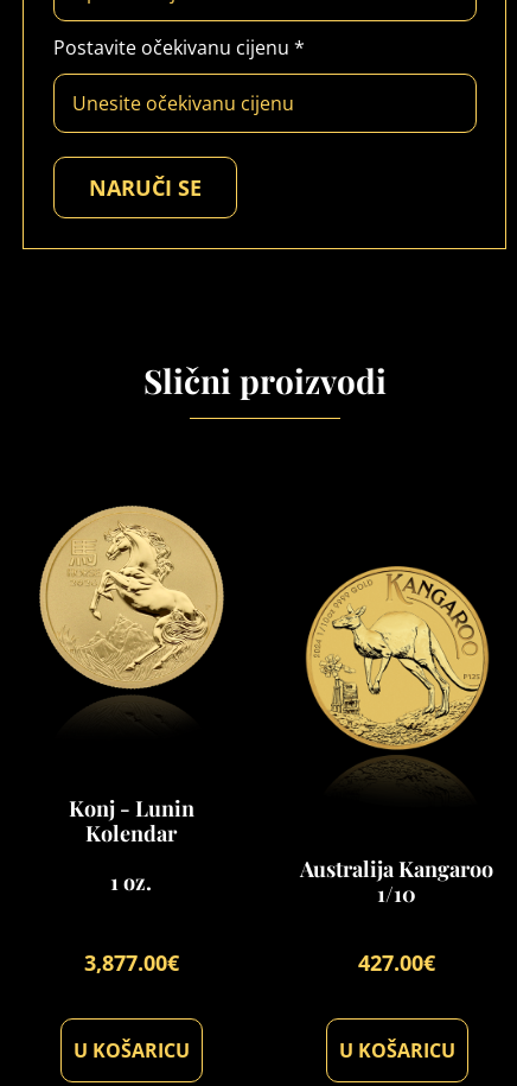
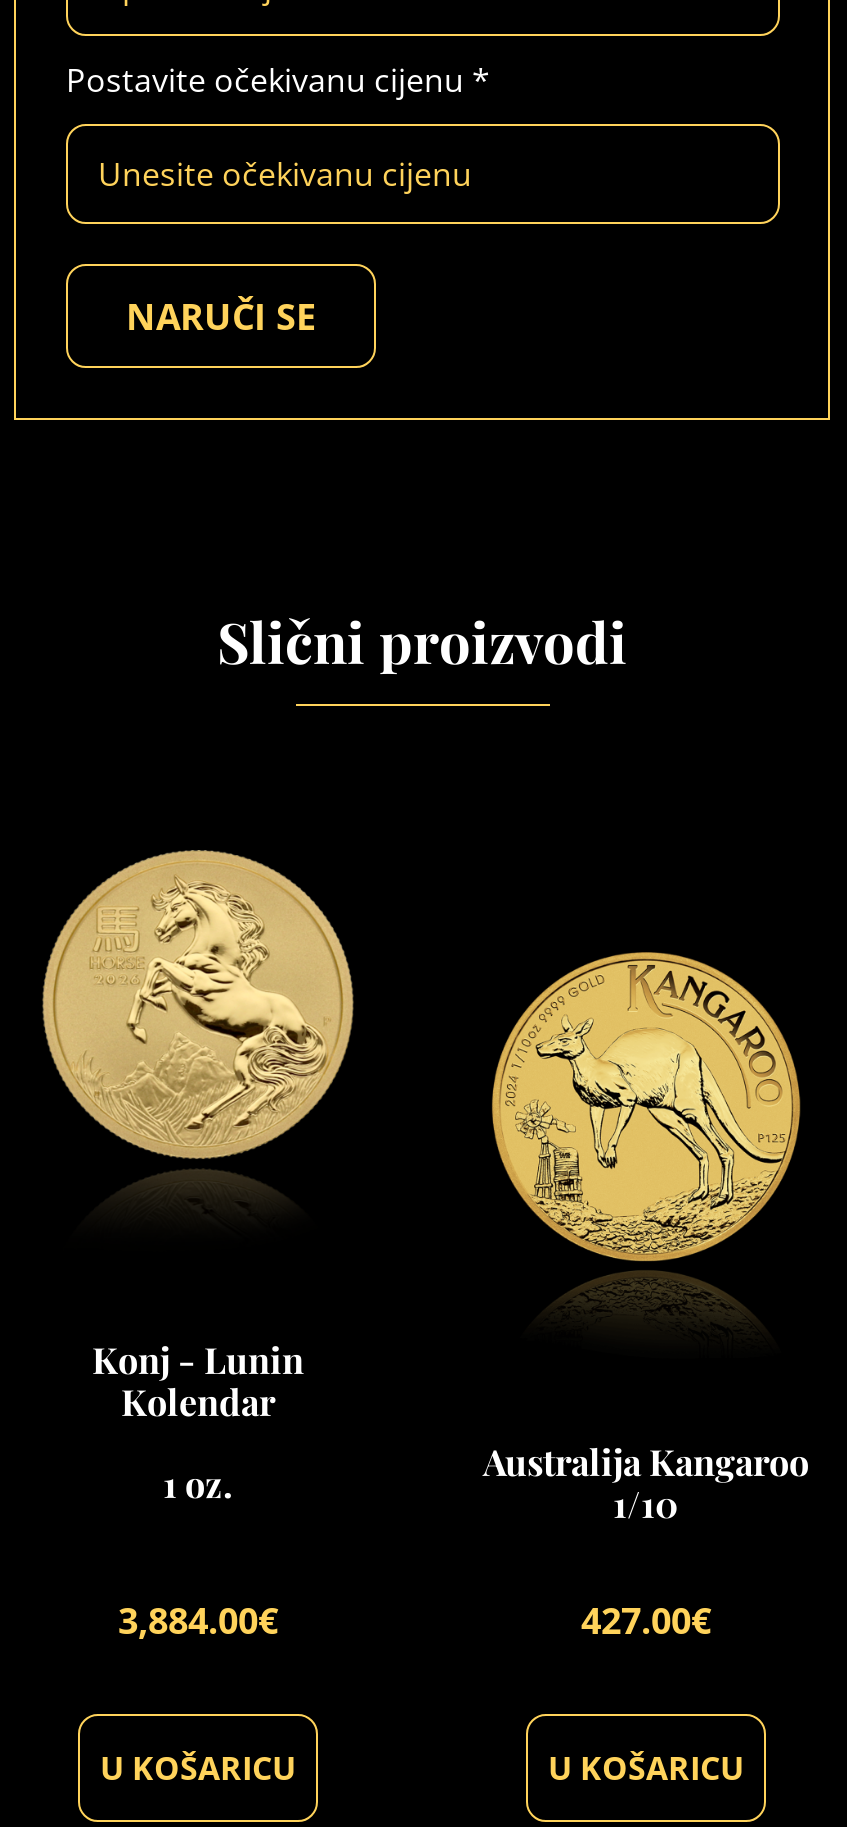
- 3,877.00€
+ 3,884.00€
